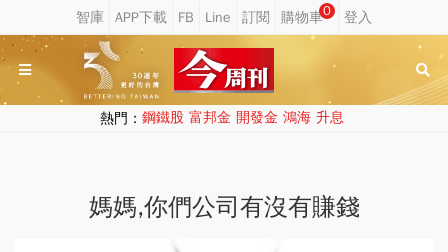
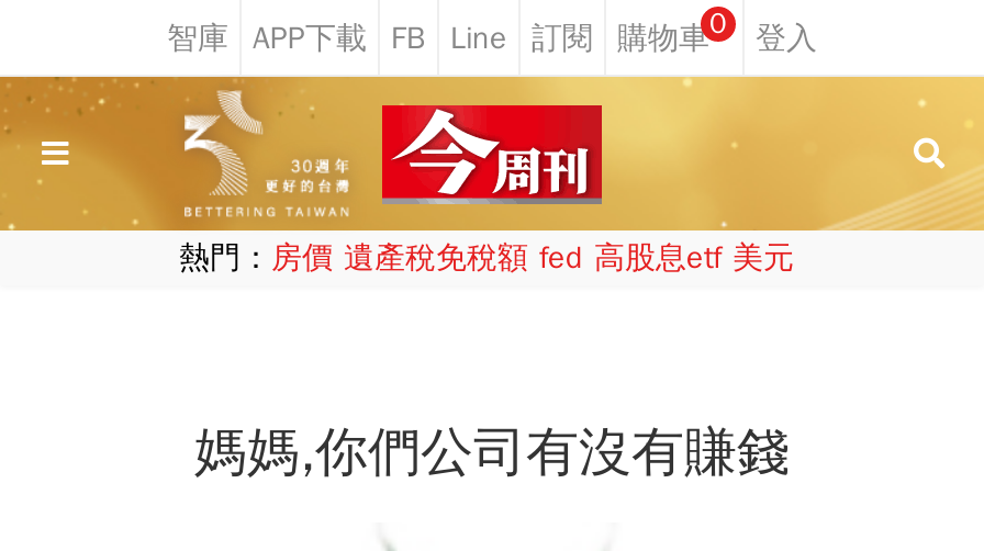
- 熱門：鋼鐵股 富邦金 開發金 鴻海 升息
+ 熱門：房價 遺產稅免稅額 fed 高股息etf 美元
